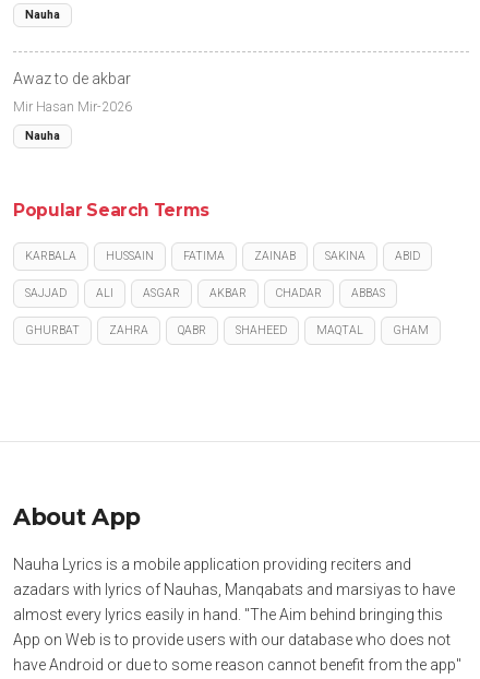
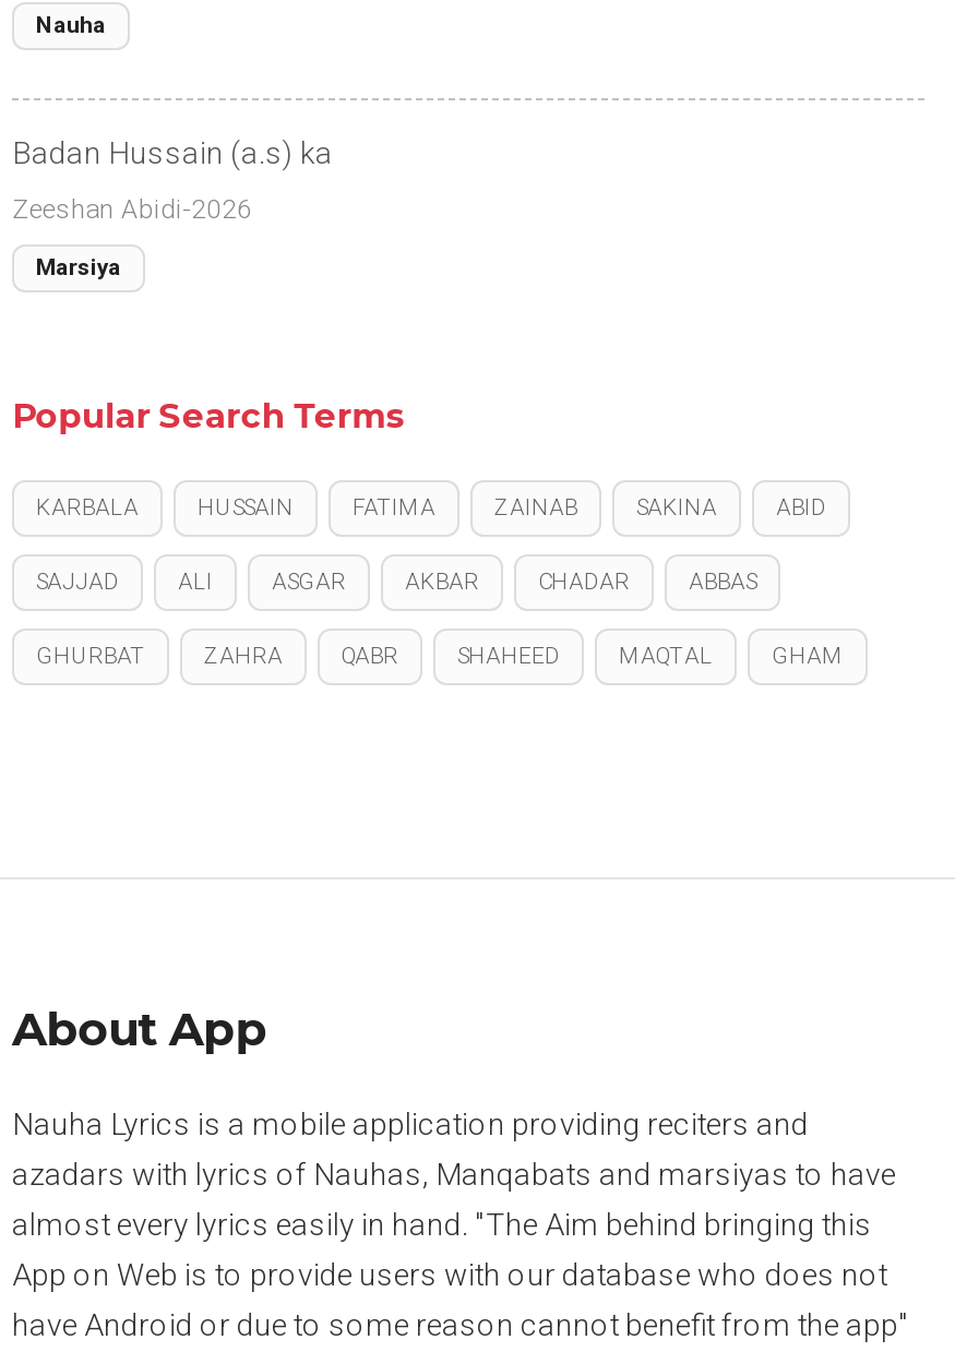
- Awaz to de akbar
+ Badan Hussain (a.s) ka

- Mir Hasan Mir-2026
+ Zeeshan Abidi-2026

- Nauha
+ Marsiya
